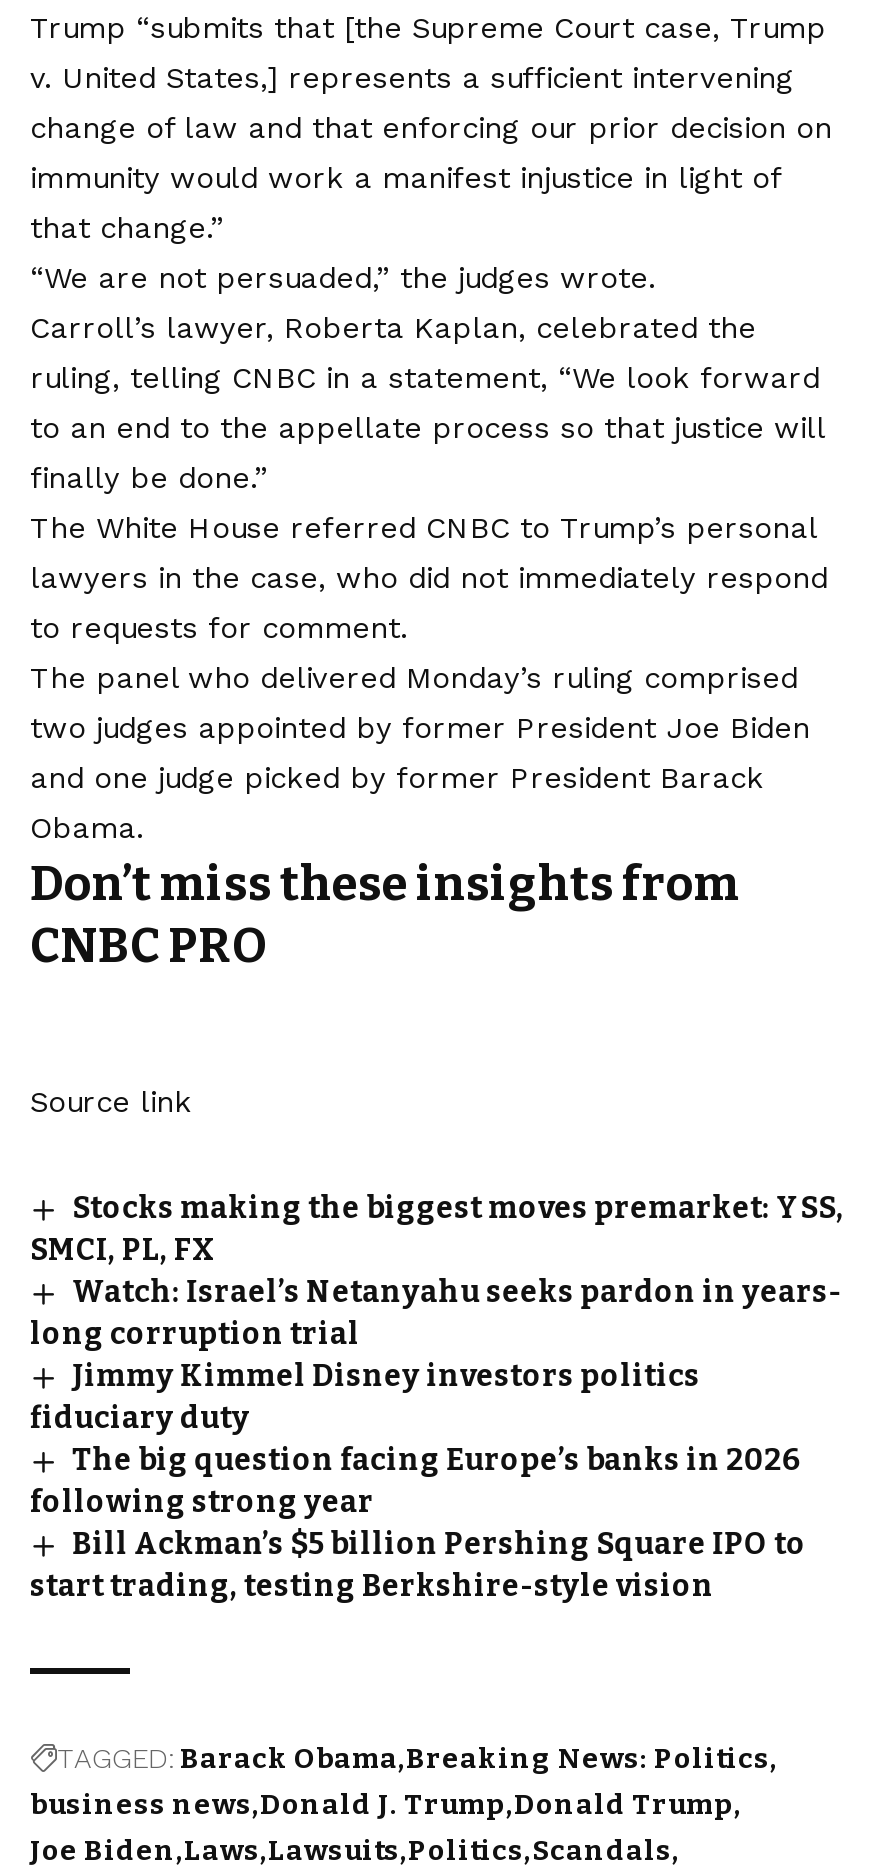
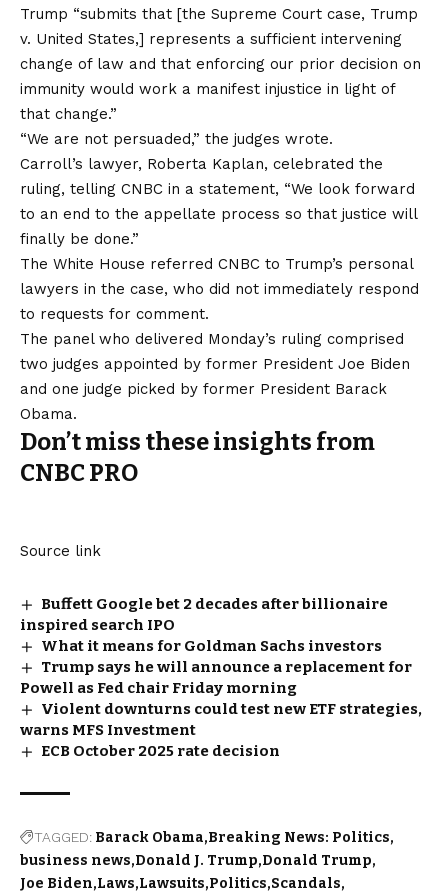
- Stocks making the biggest moves premarket: YSS,
- SMCI, PL, FX
- Watch: Israel’s Netanyahu seeks pardon in years-
- long corruption trial
- Jimmy Kimmel Disney investors politics
- fiduciary duty
- The big question facing Europe’s banks in 2026
- following strong year
- Bill Ackman’s $5 billion Pershing Square IPO to
- start trading, testing Berkshire-style vision
+ Buffett Google bet 2 decades after billionaire
+ inspired search IPO
+ What it means for Goldman Sachs investors
+ Trump says he will announce a replacement for
+ Powell as Fed chair Friday morning
+ Violent downturns could test new ETF strategies,
+ warns MFS Investment
+ ECB October 2025 rate decision
